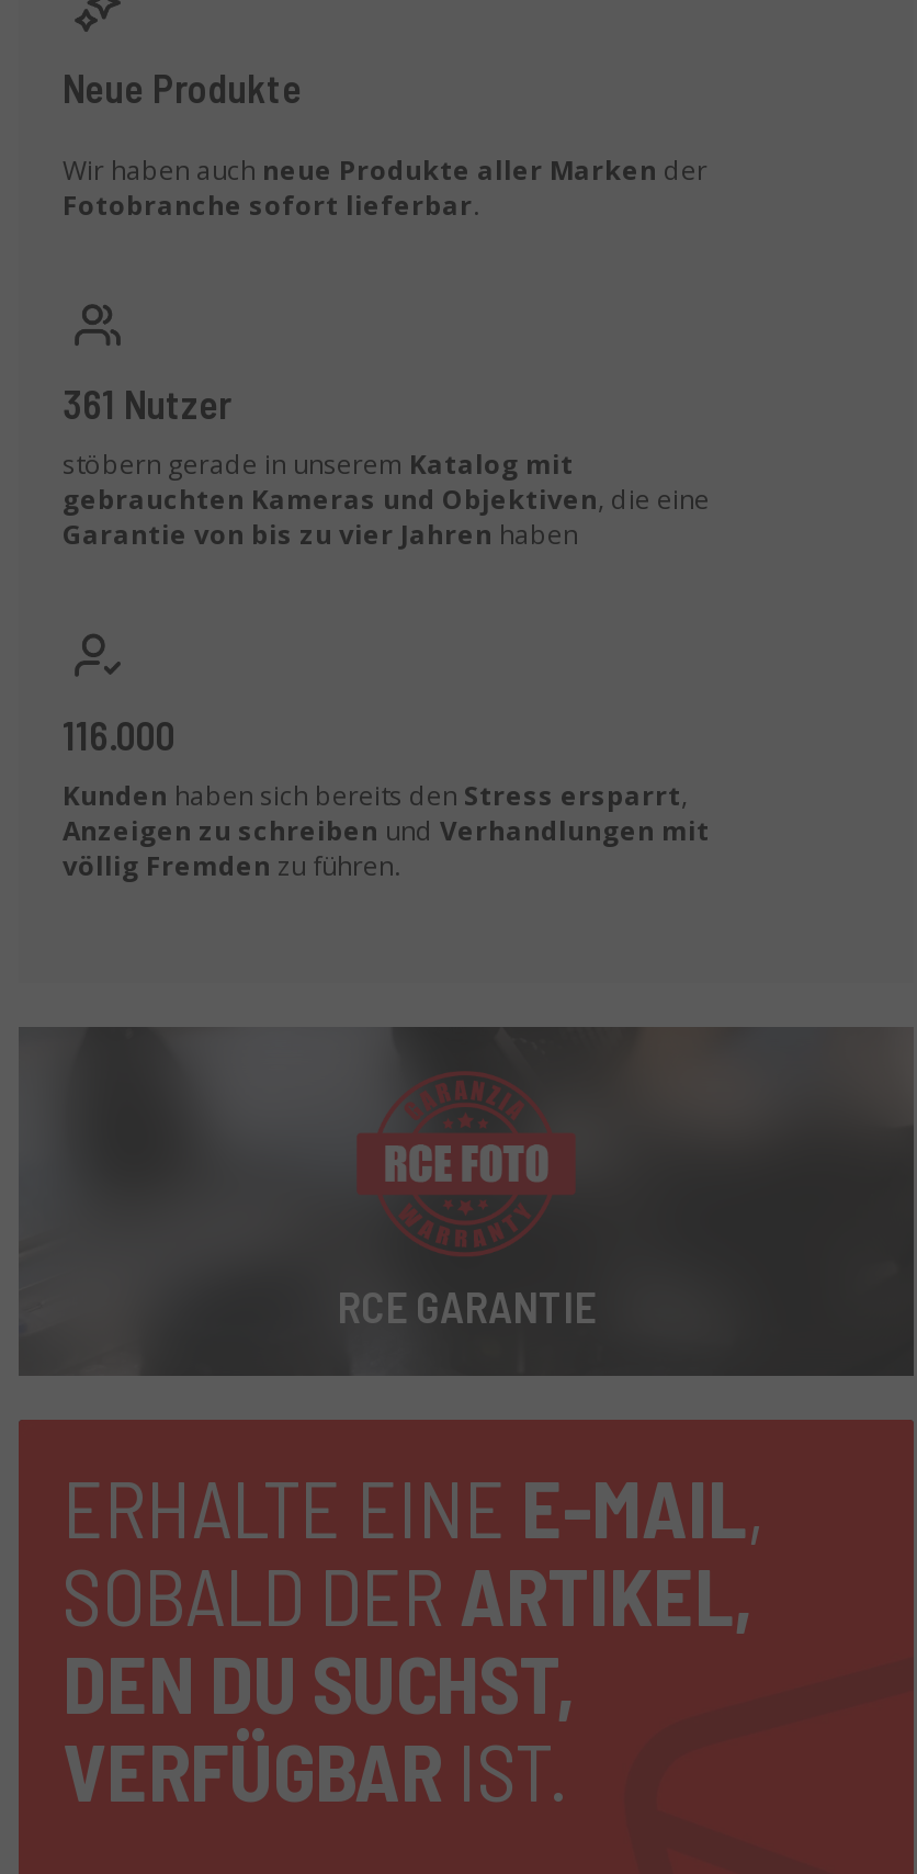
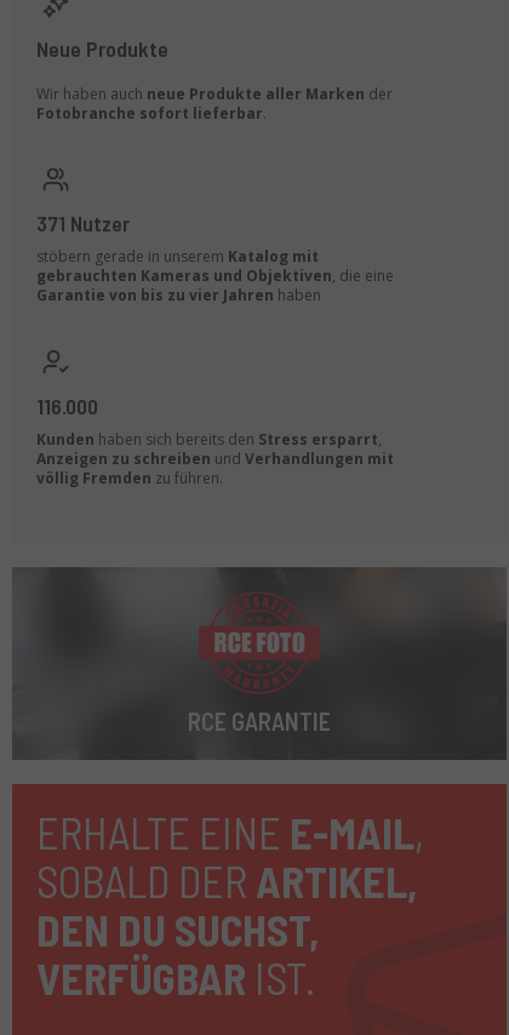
- 361 Nutzer
+ 371 Nutzer
